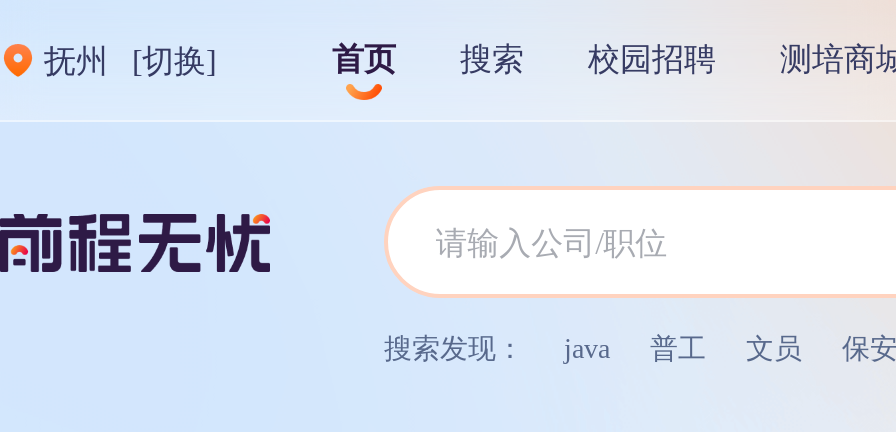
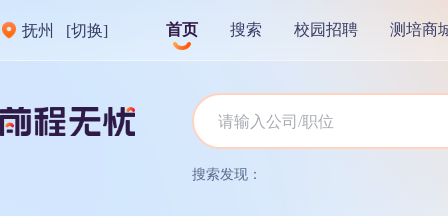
- java
- 普工
- 文员
- 保安
